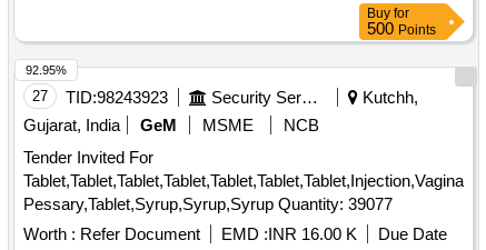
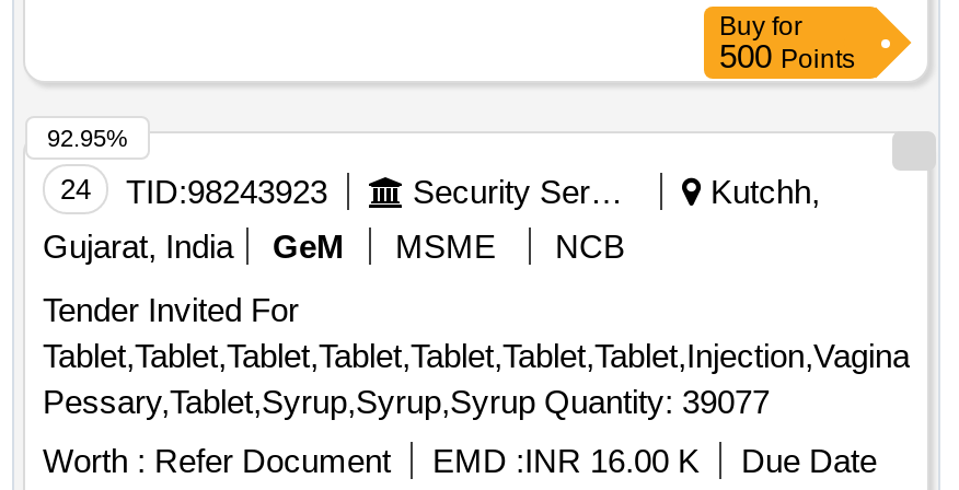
- 27 TID:98243923
+ 24 TID:98243923
